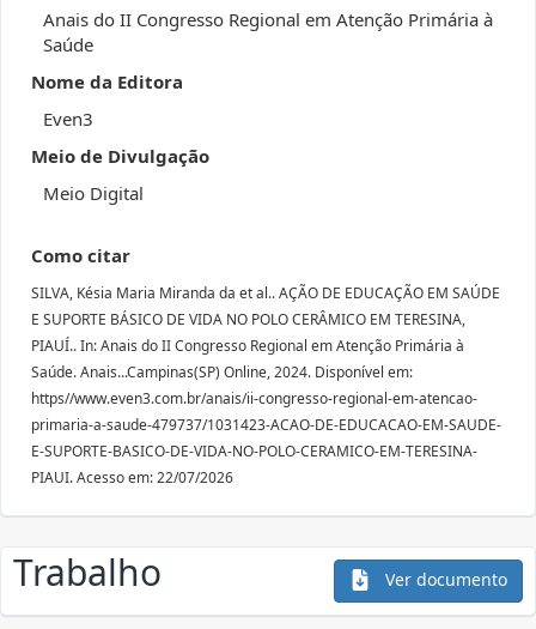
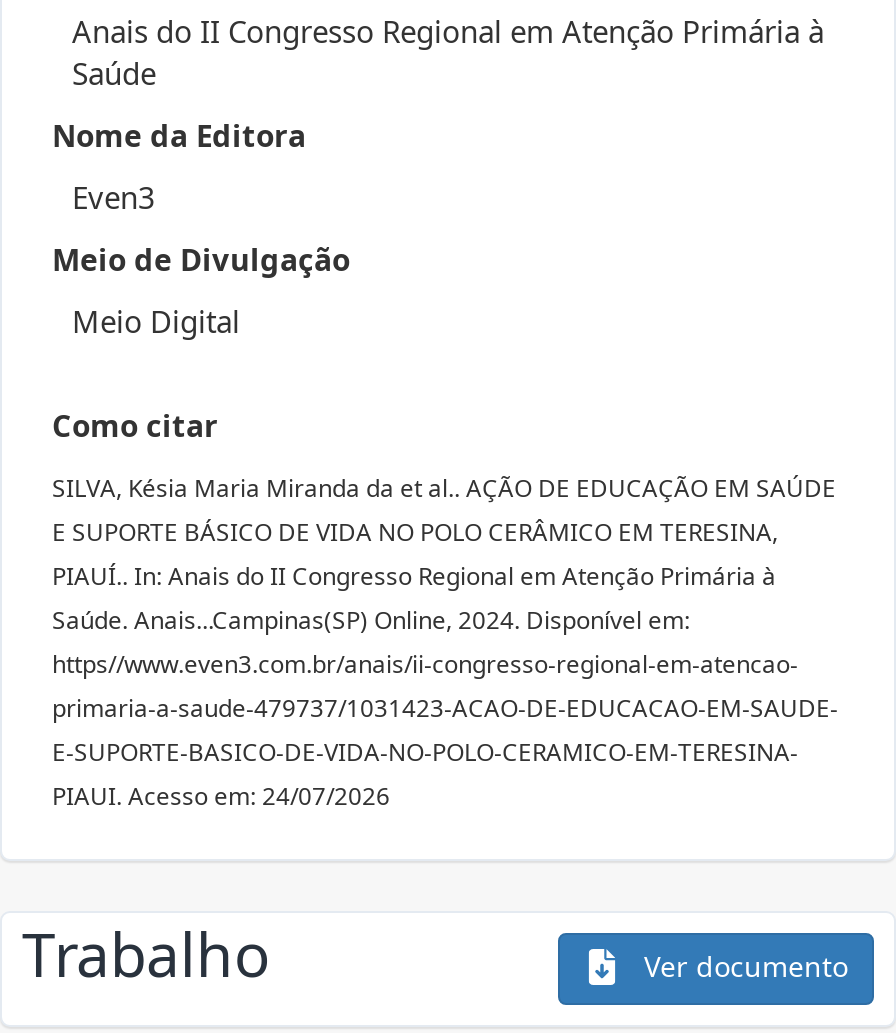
- PIAUI. Acesso em: 22/07/2026
+ PIAUI. Acesso em: 24/07/2026
